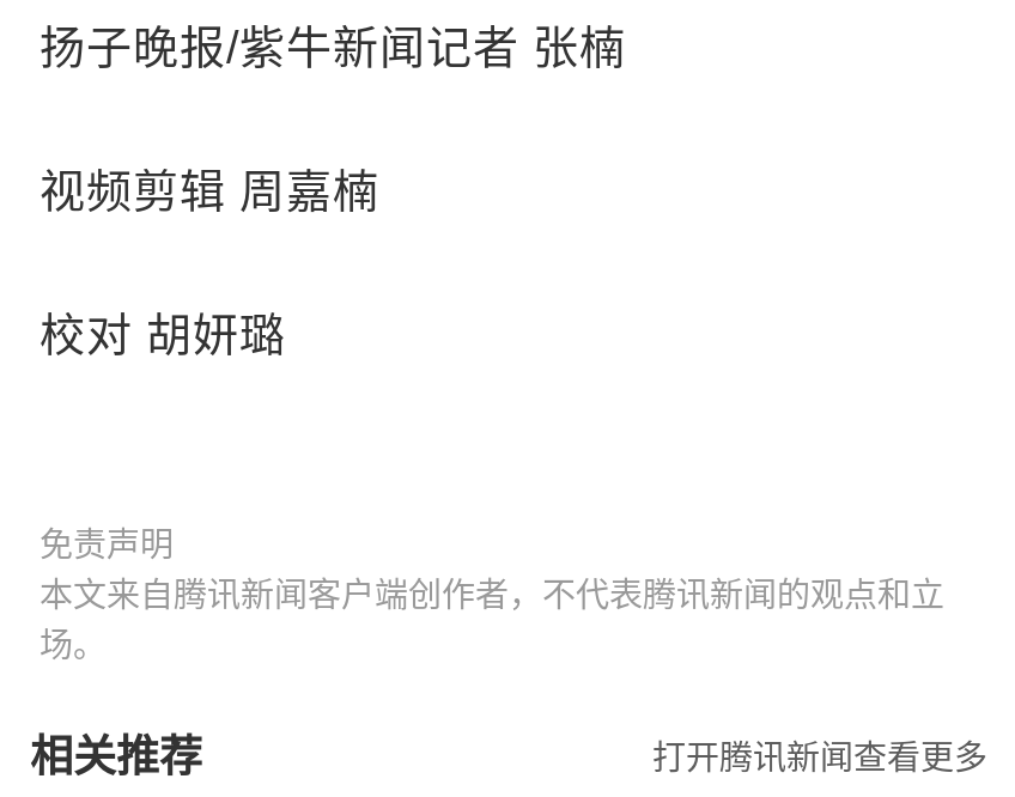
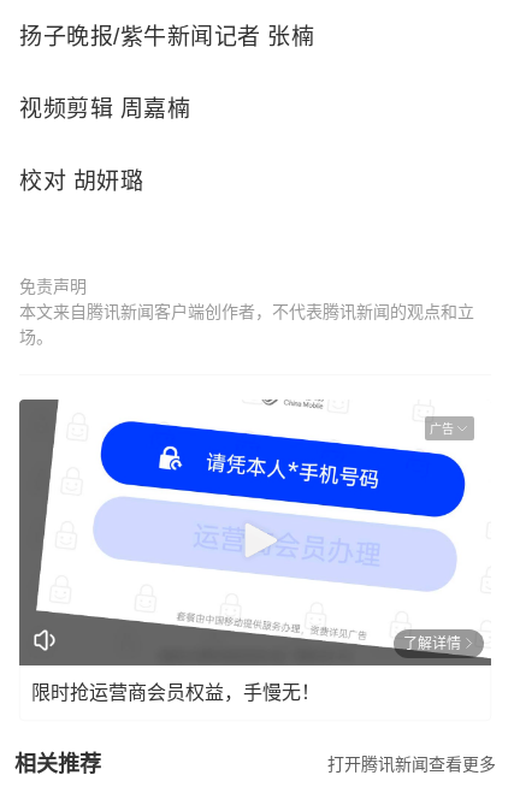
+ [image]
+ 广告

+ 了解详情
+ 限时抢运营商会员权益，手慢无！
